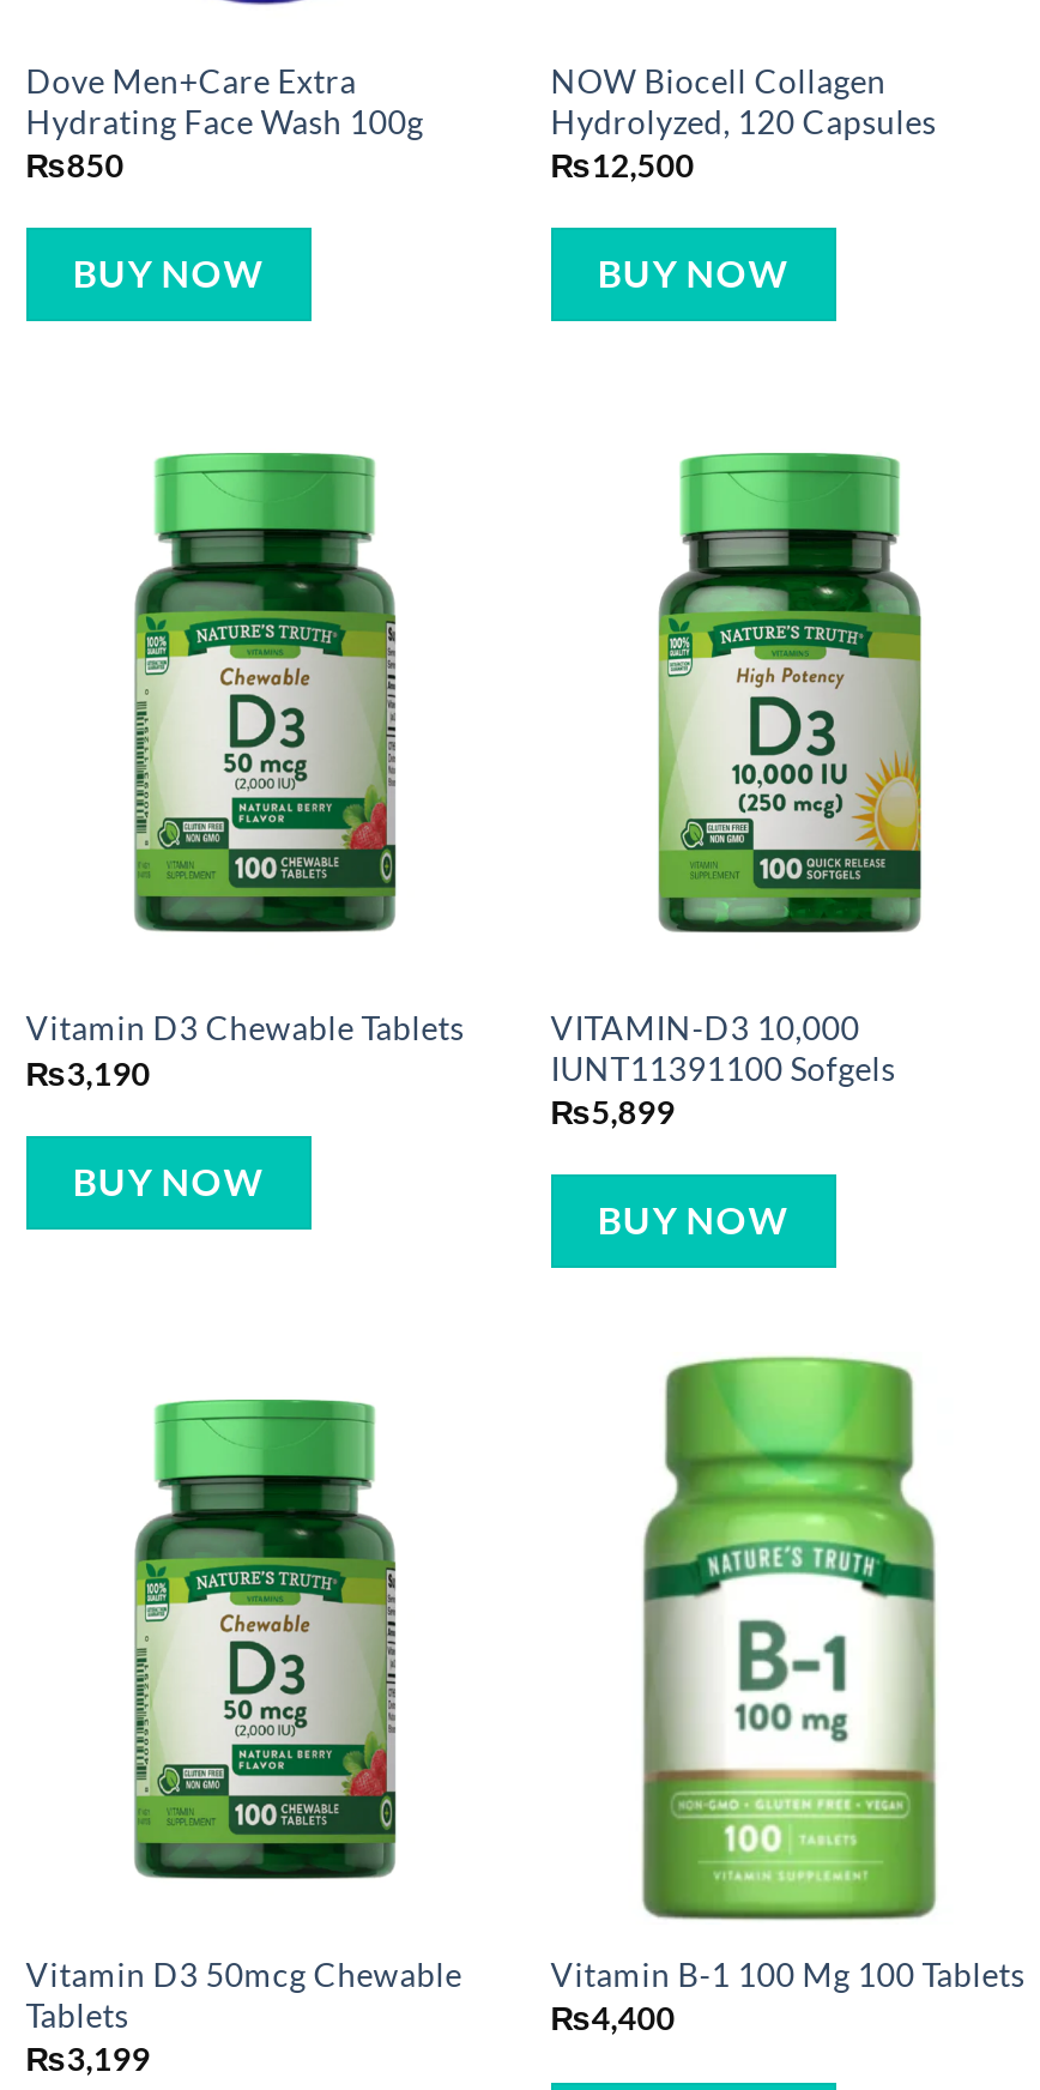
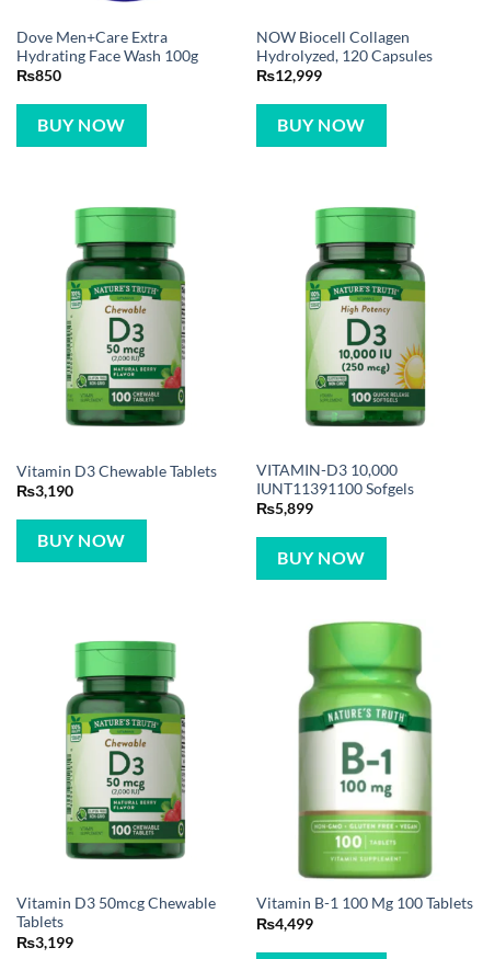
- ₨12,500
+ ₨12,999

- ₨4,400
+ ₨4,499
